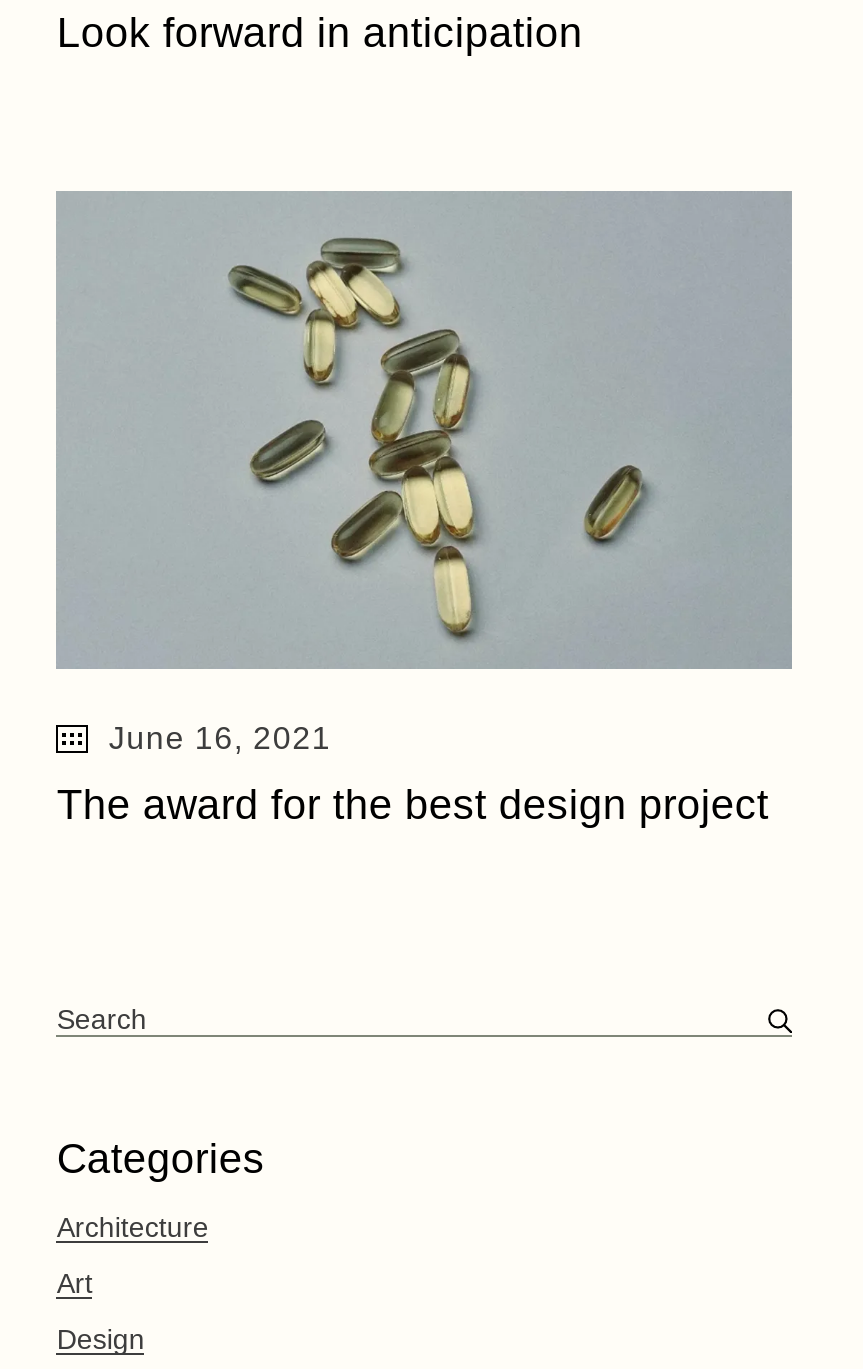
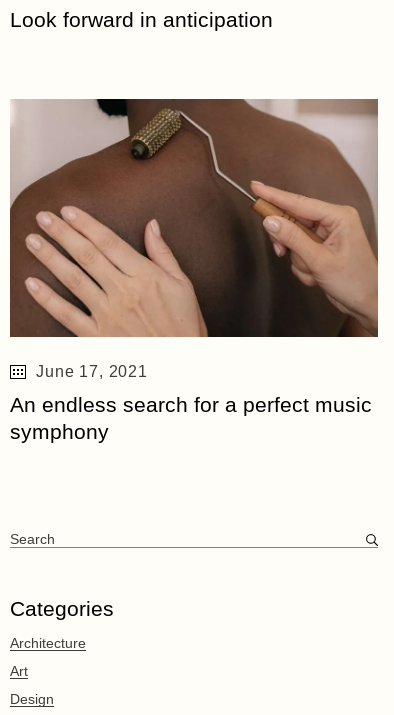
- [image]
- June 16, 2021
+ [image]
+ June 17, 2021

- The award for the best design project
+ An endless search for a perfect music
+ symphony
